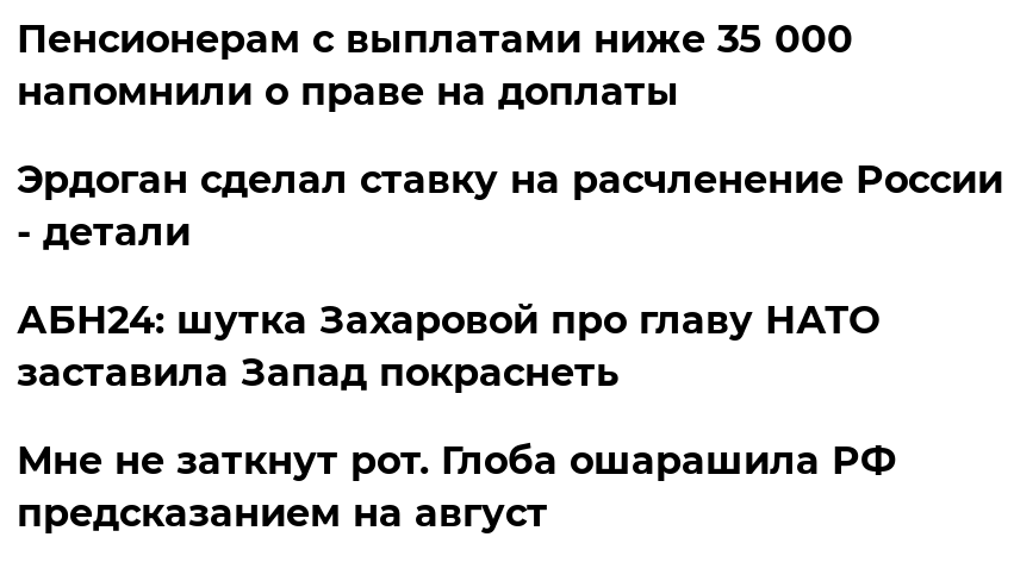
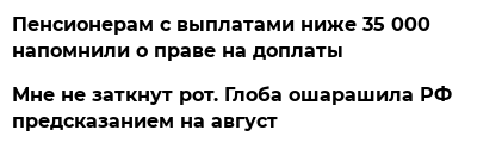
- Эрдоган сделал ставку на расчленение России
- - детали
- АБН24: шутка Захаровой про главу НАТО
- заставила Запад покраснеть
